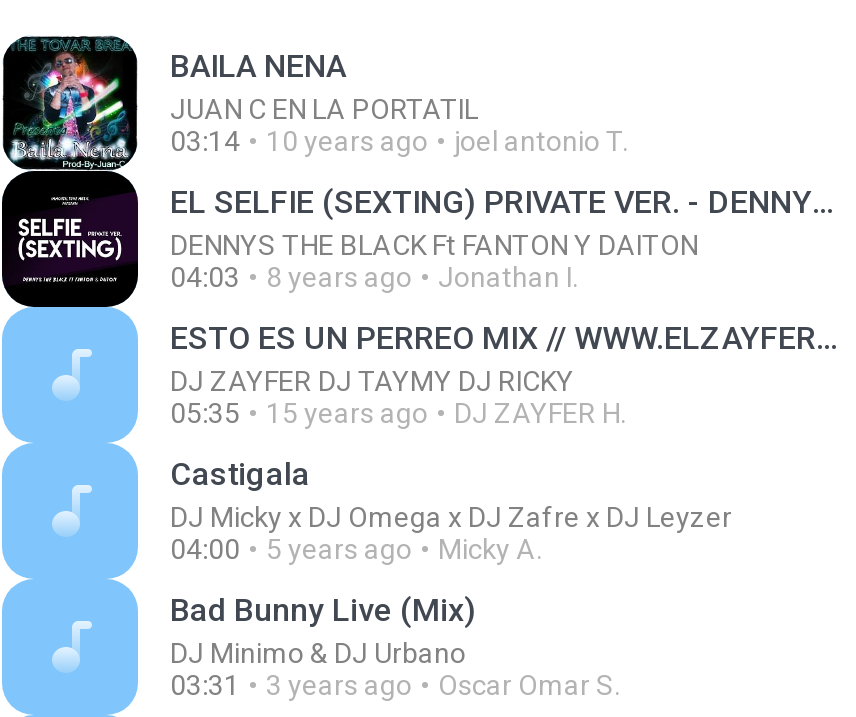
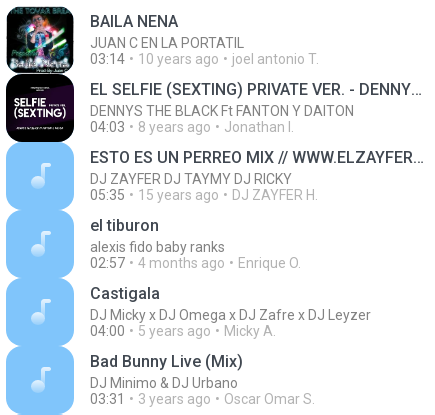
+ el tiburon
+ alexis fido baby ranks
+ 02:57
+ 4 months ago
+ Enrique O.
